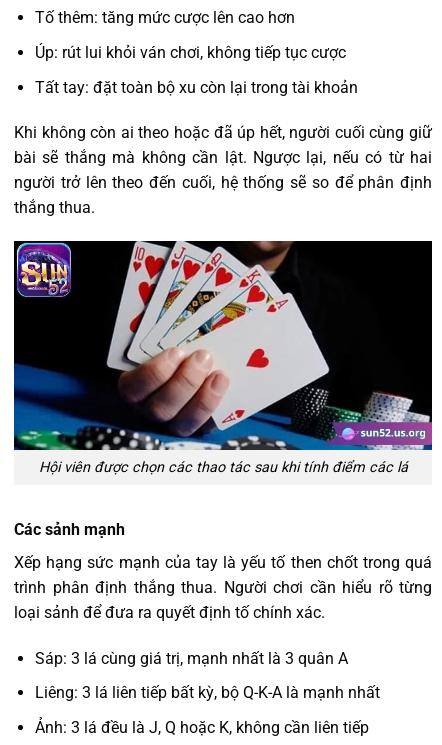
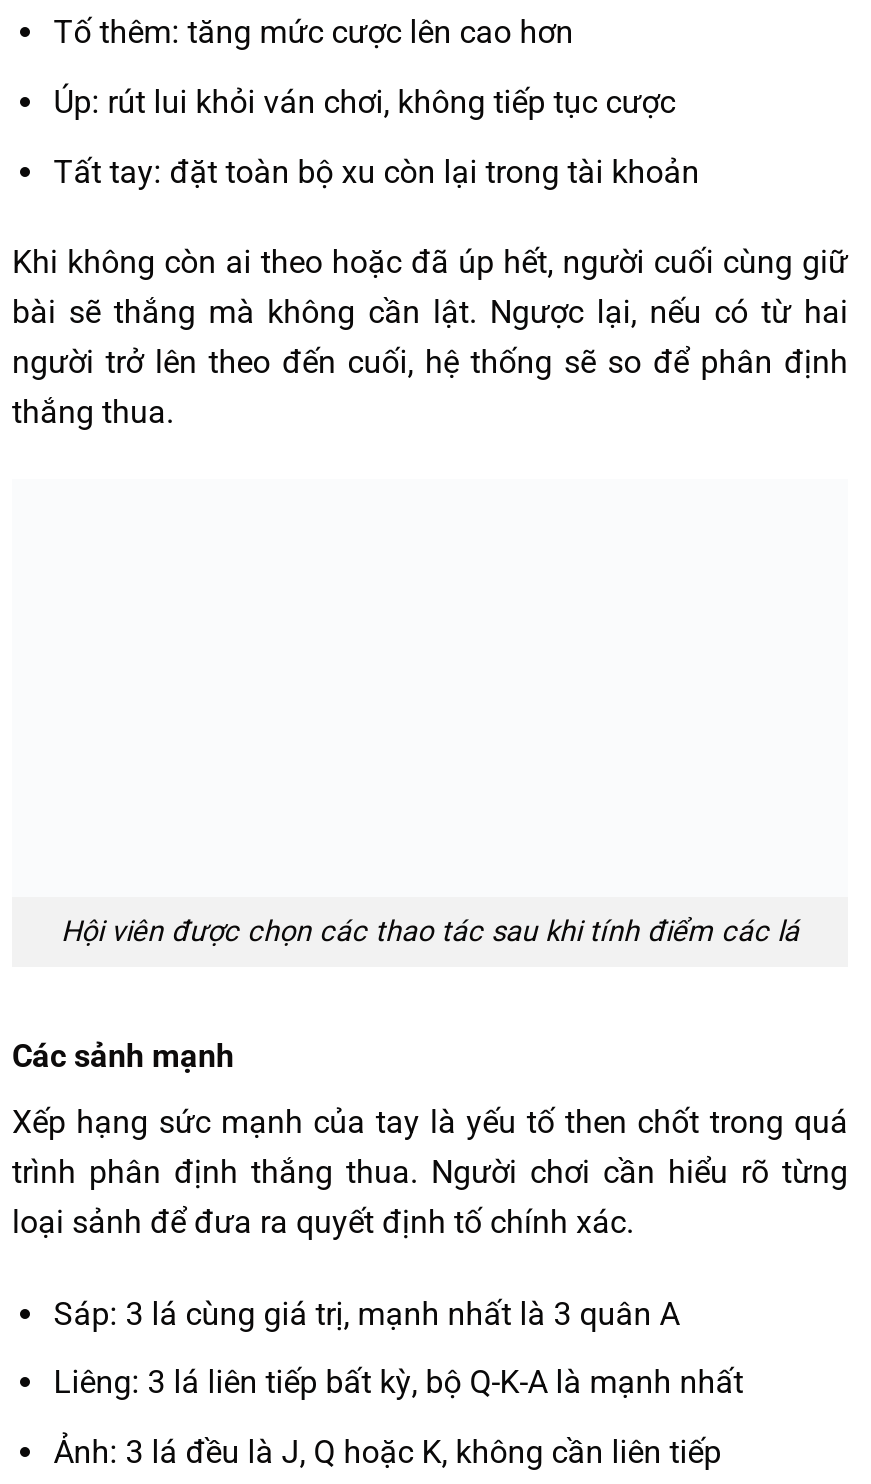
- [image]
